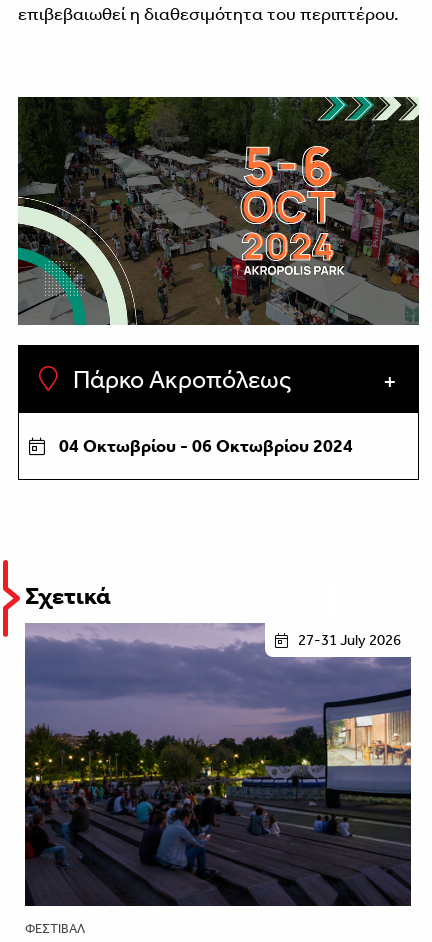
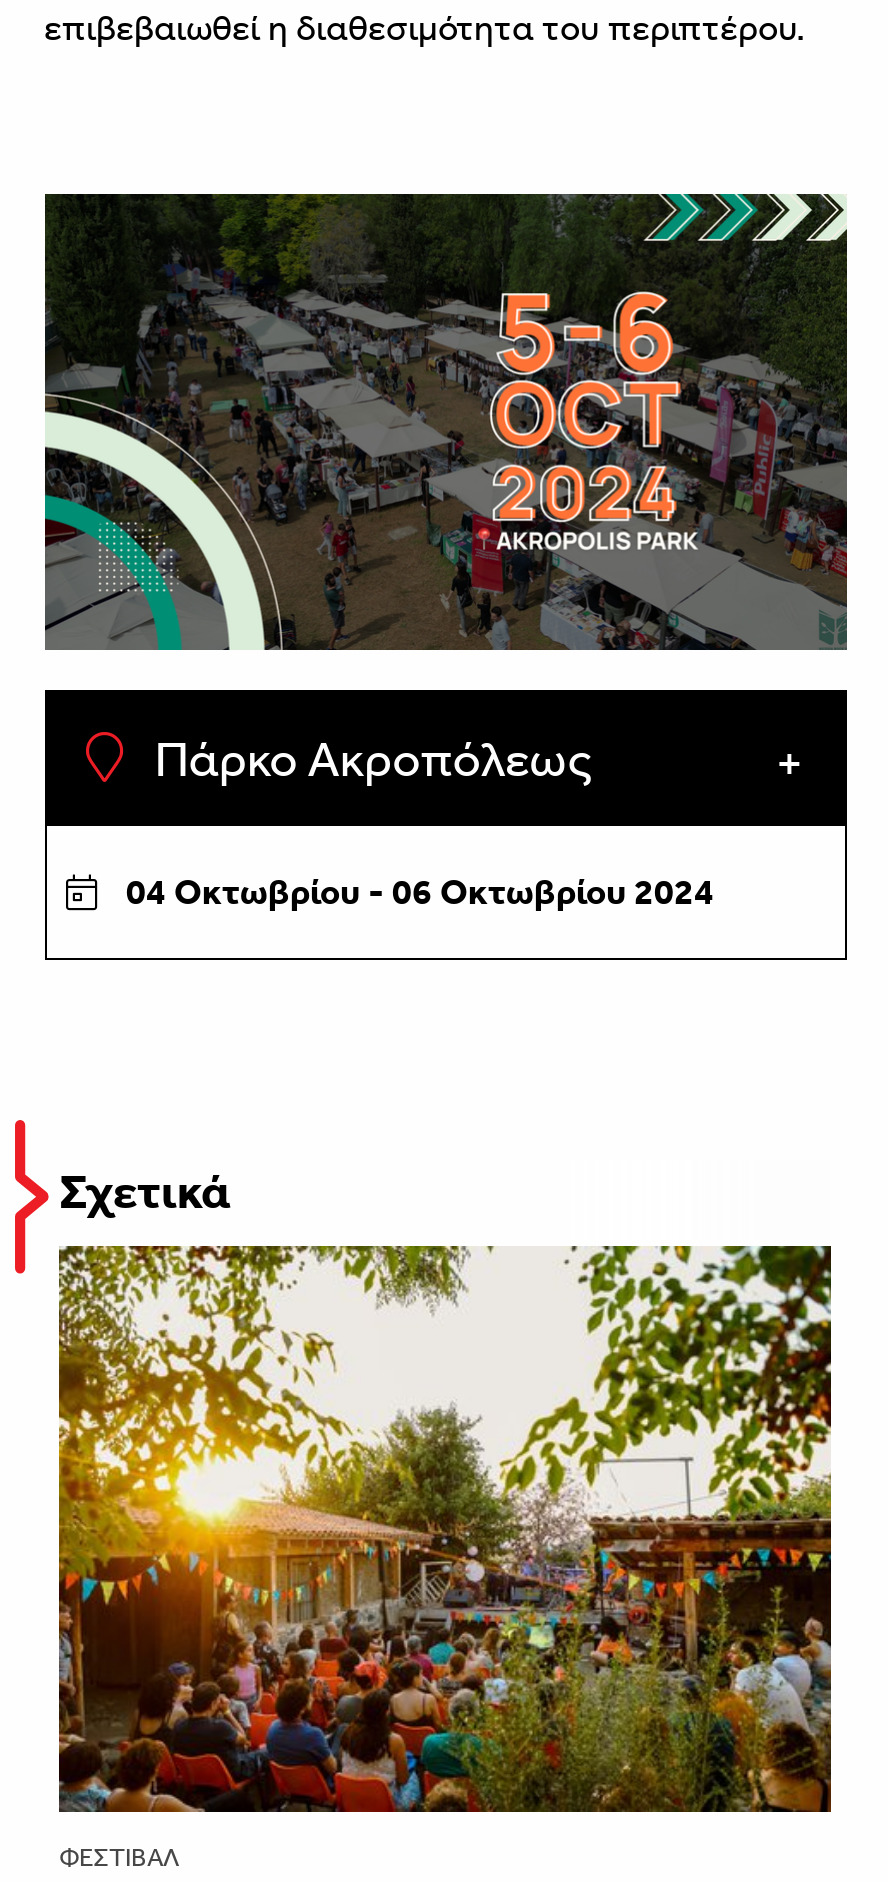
- [image]
+ [image]

- 27-31 July 2026
